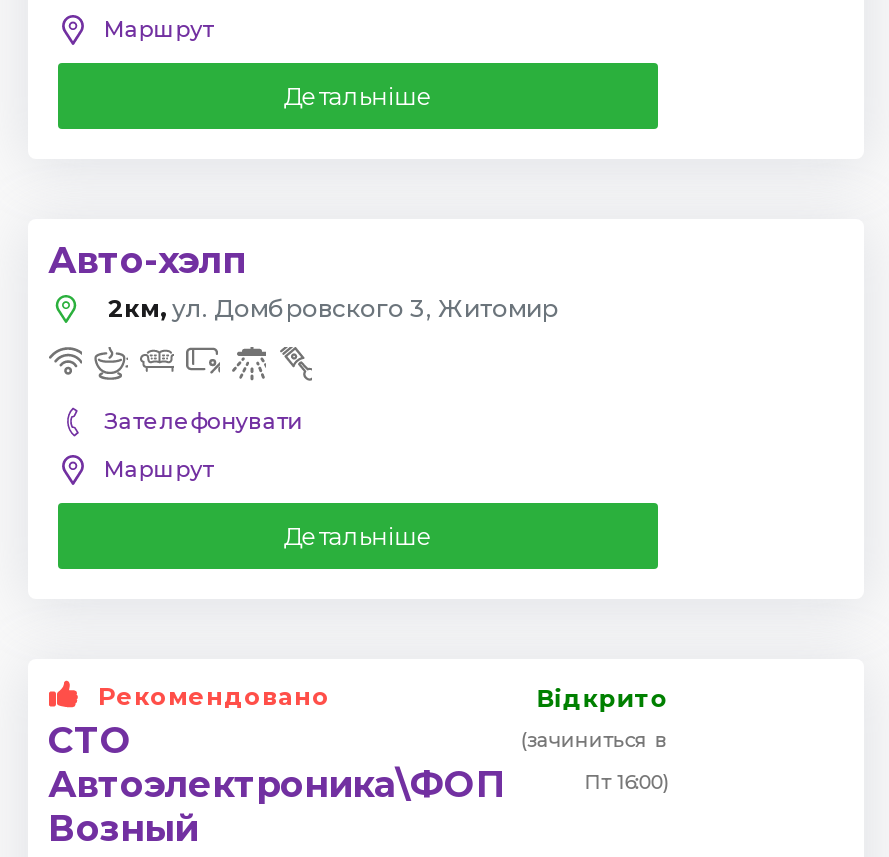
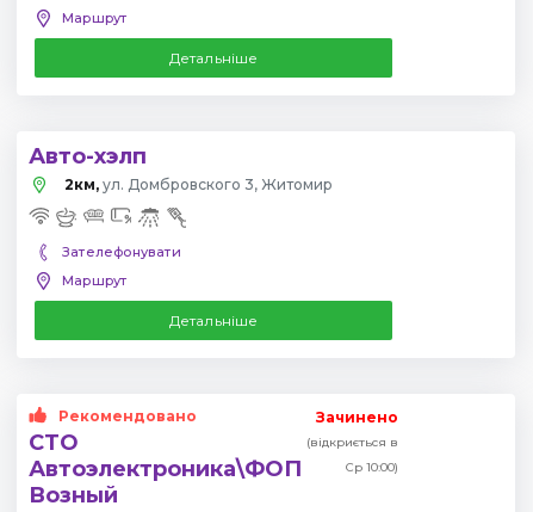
- Відкрито
+ Зачинено

- (зачиниться в
+ (відкриється в

- Пт 16:00)
+ Ср 10:00)
